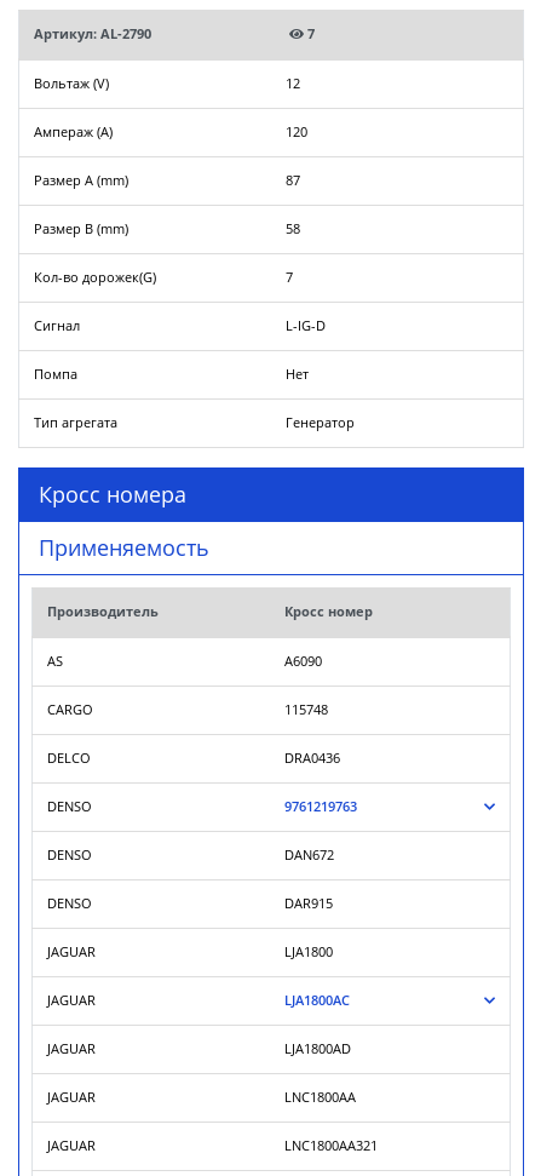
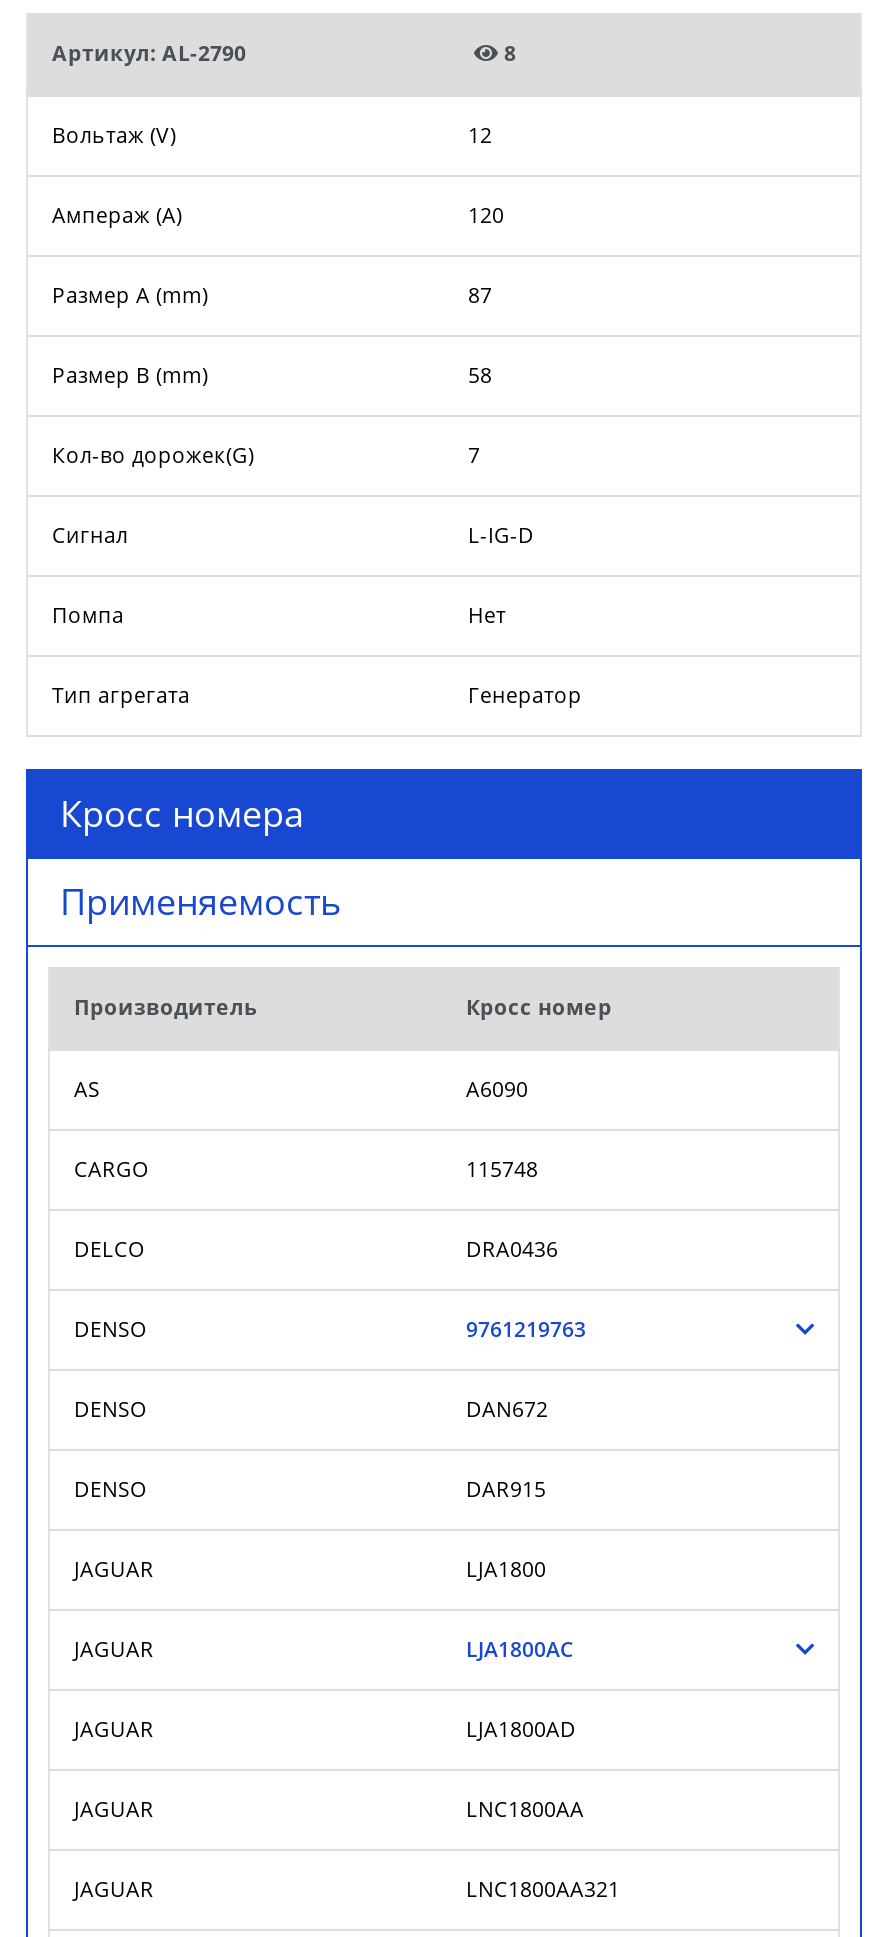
- 7
+ 8
